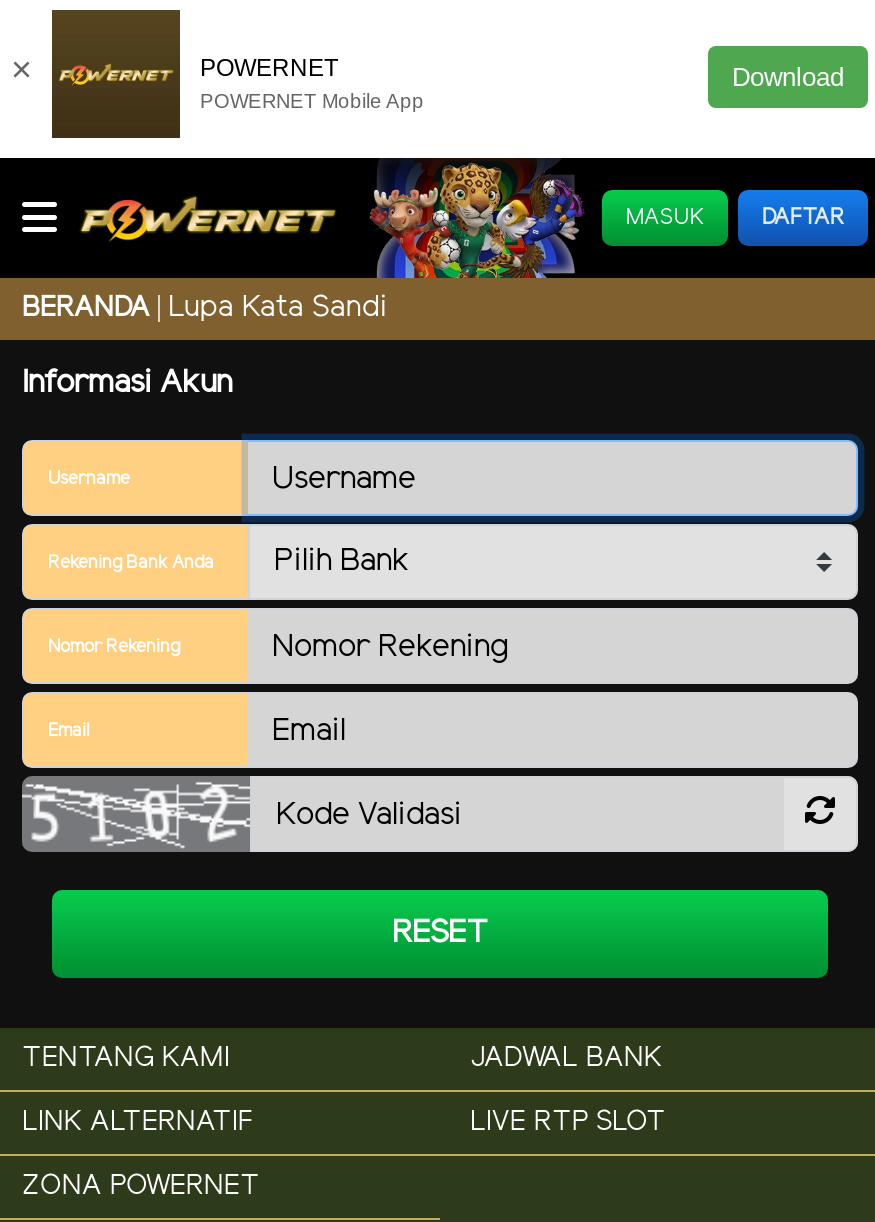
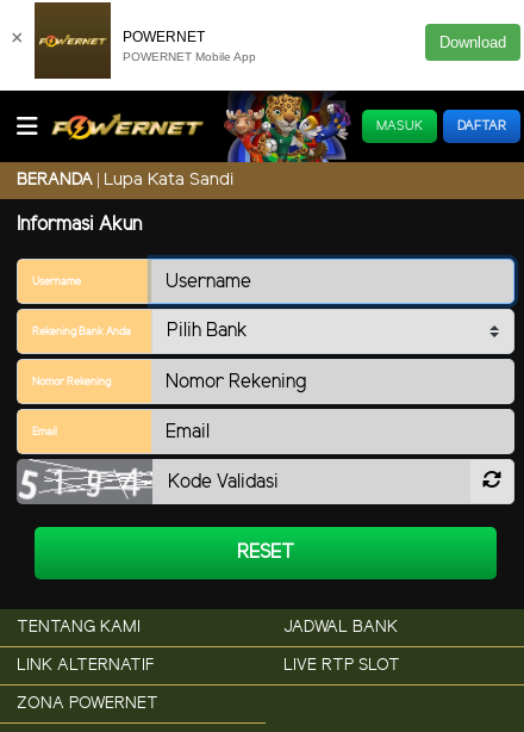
- [image]
+ [image]
